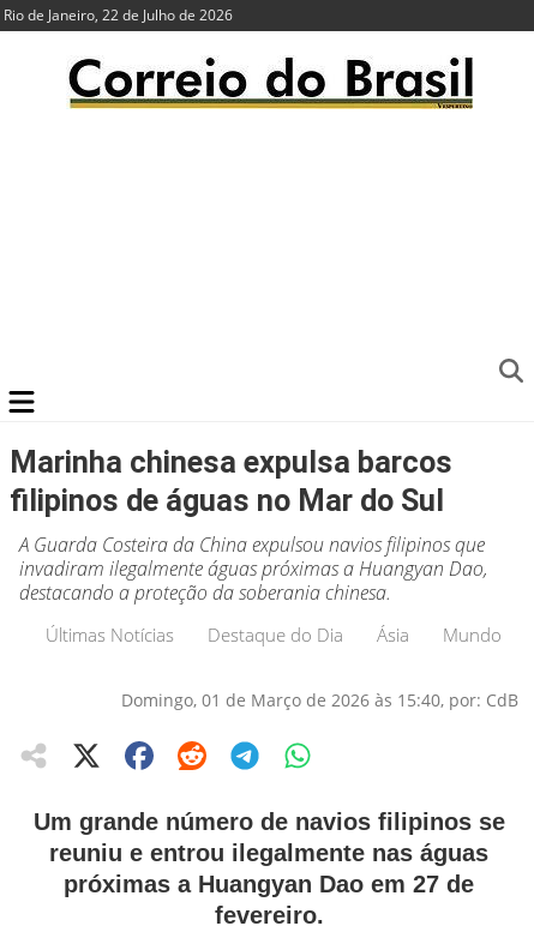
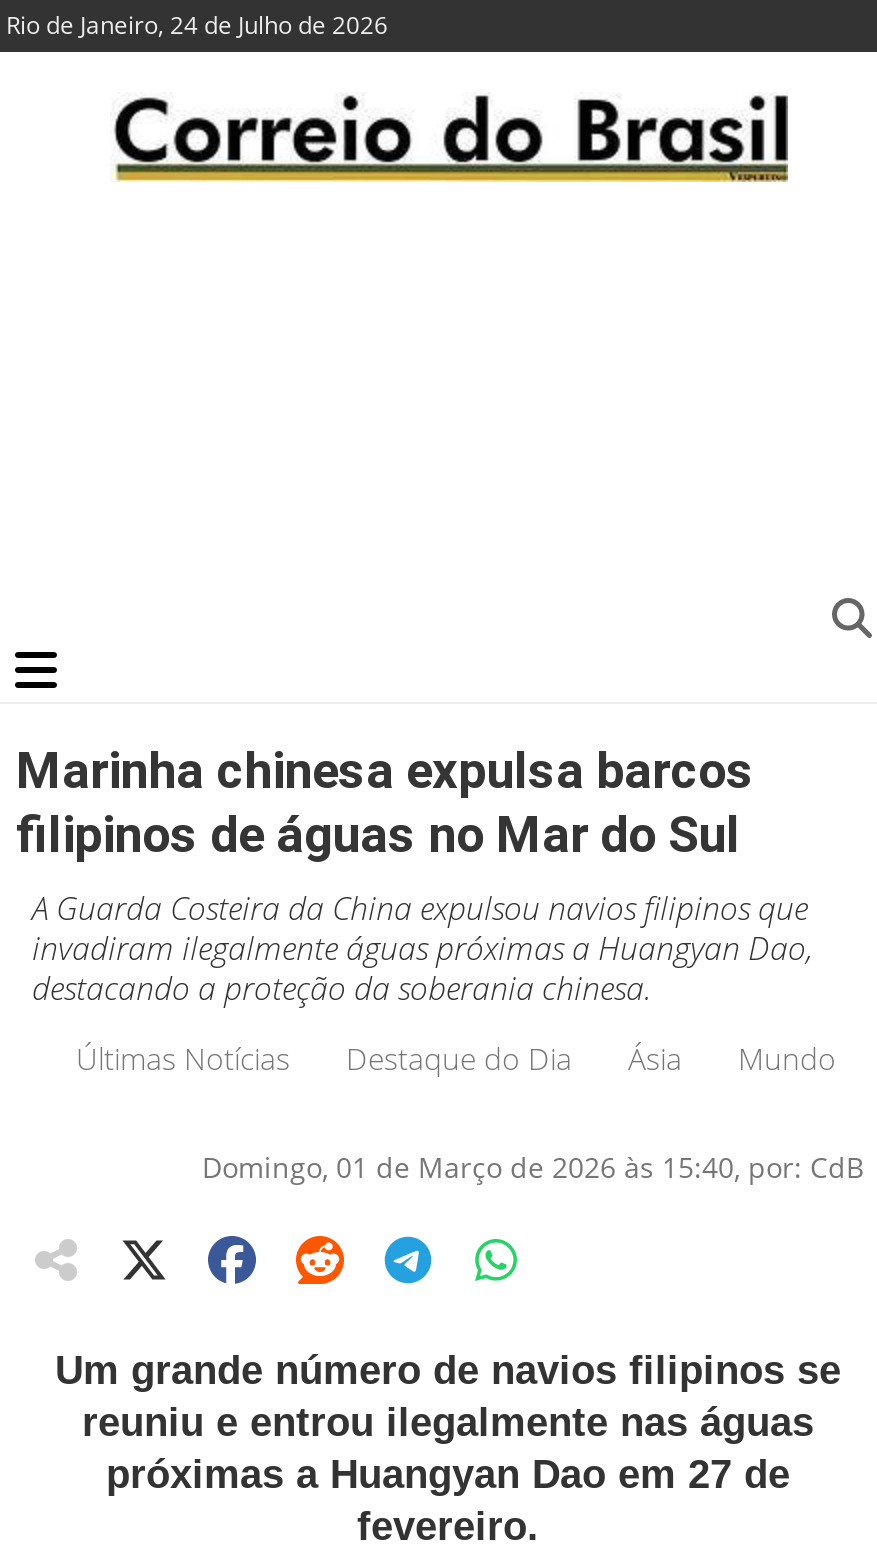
- Rio de Janeiro, 22 de Julho de 2026
+ Rio de Janeiro, 24 de Julho de 2026
